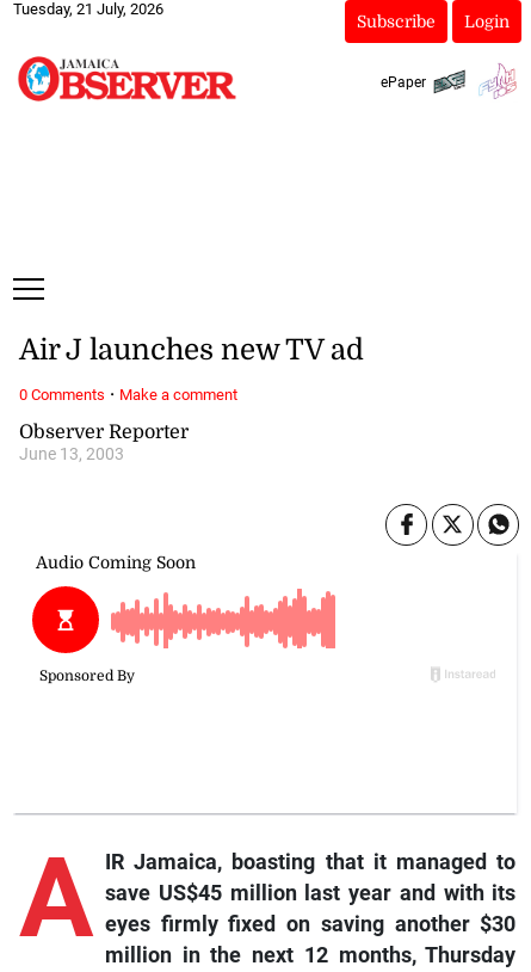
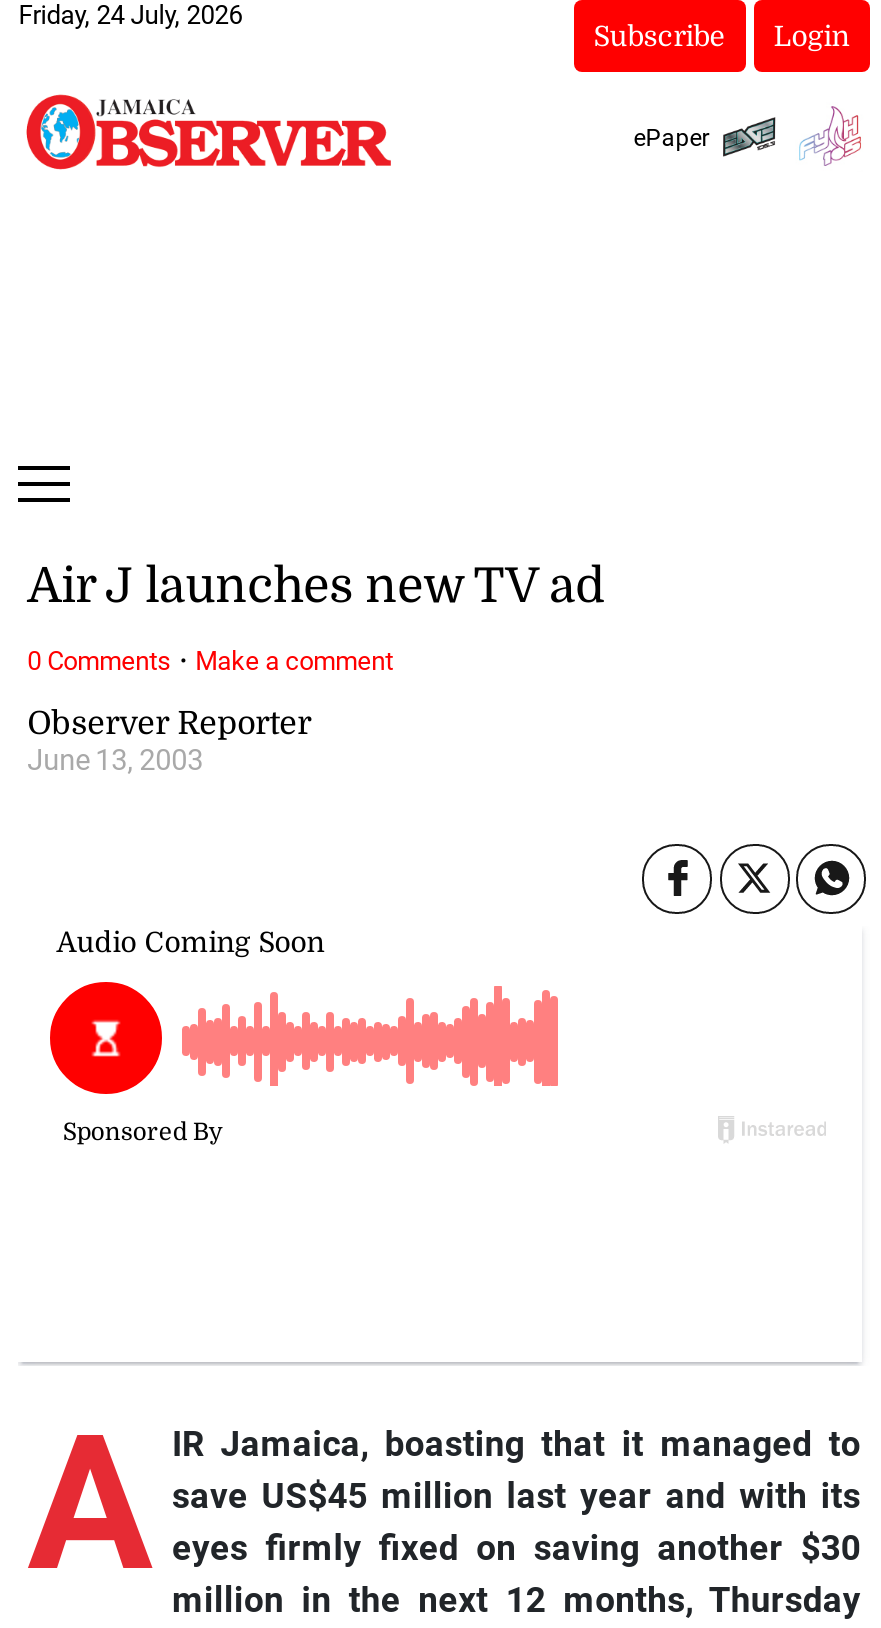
- Tuesday, 21 July, 2026
+ Friday, 24 July, 2026
